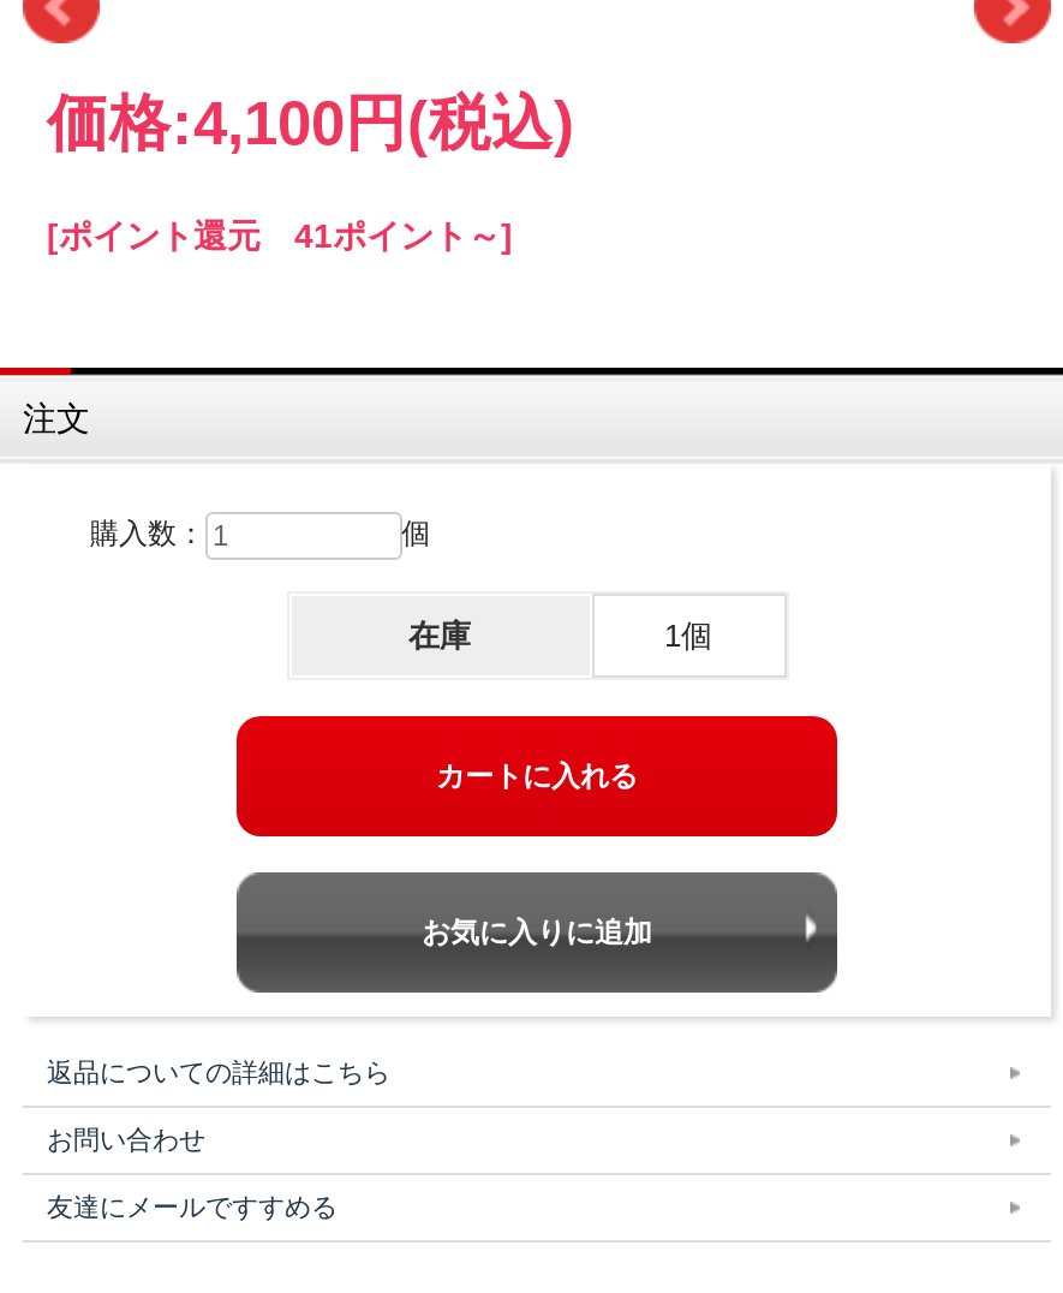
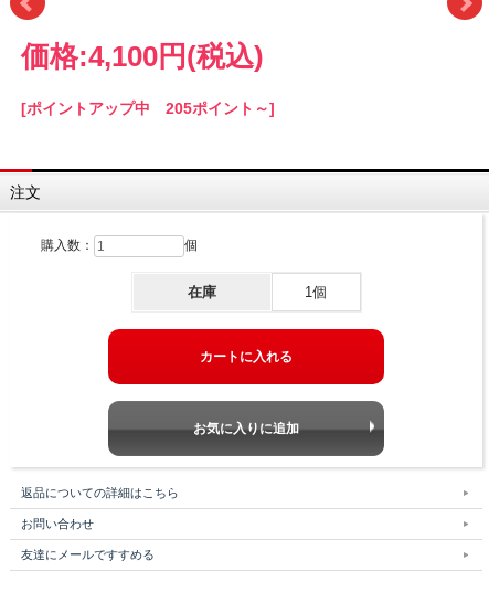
- [ポイント還元 41ポイント～]
+ [ポイントアップ中 205ポイント～]
